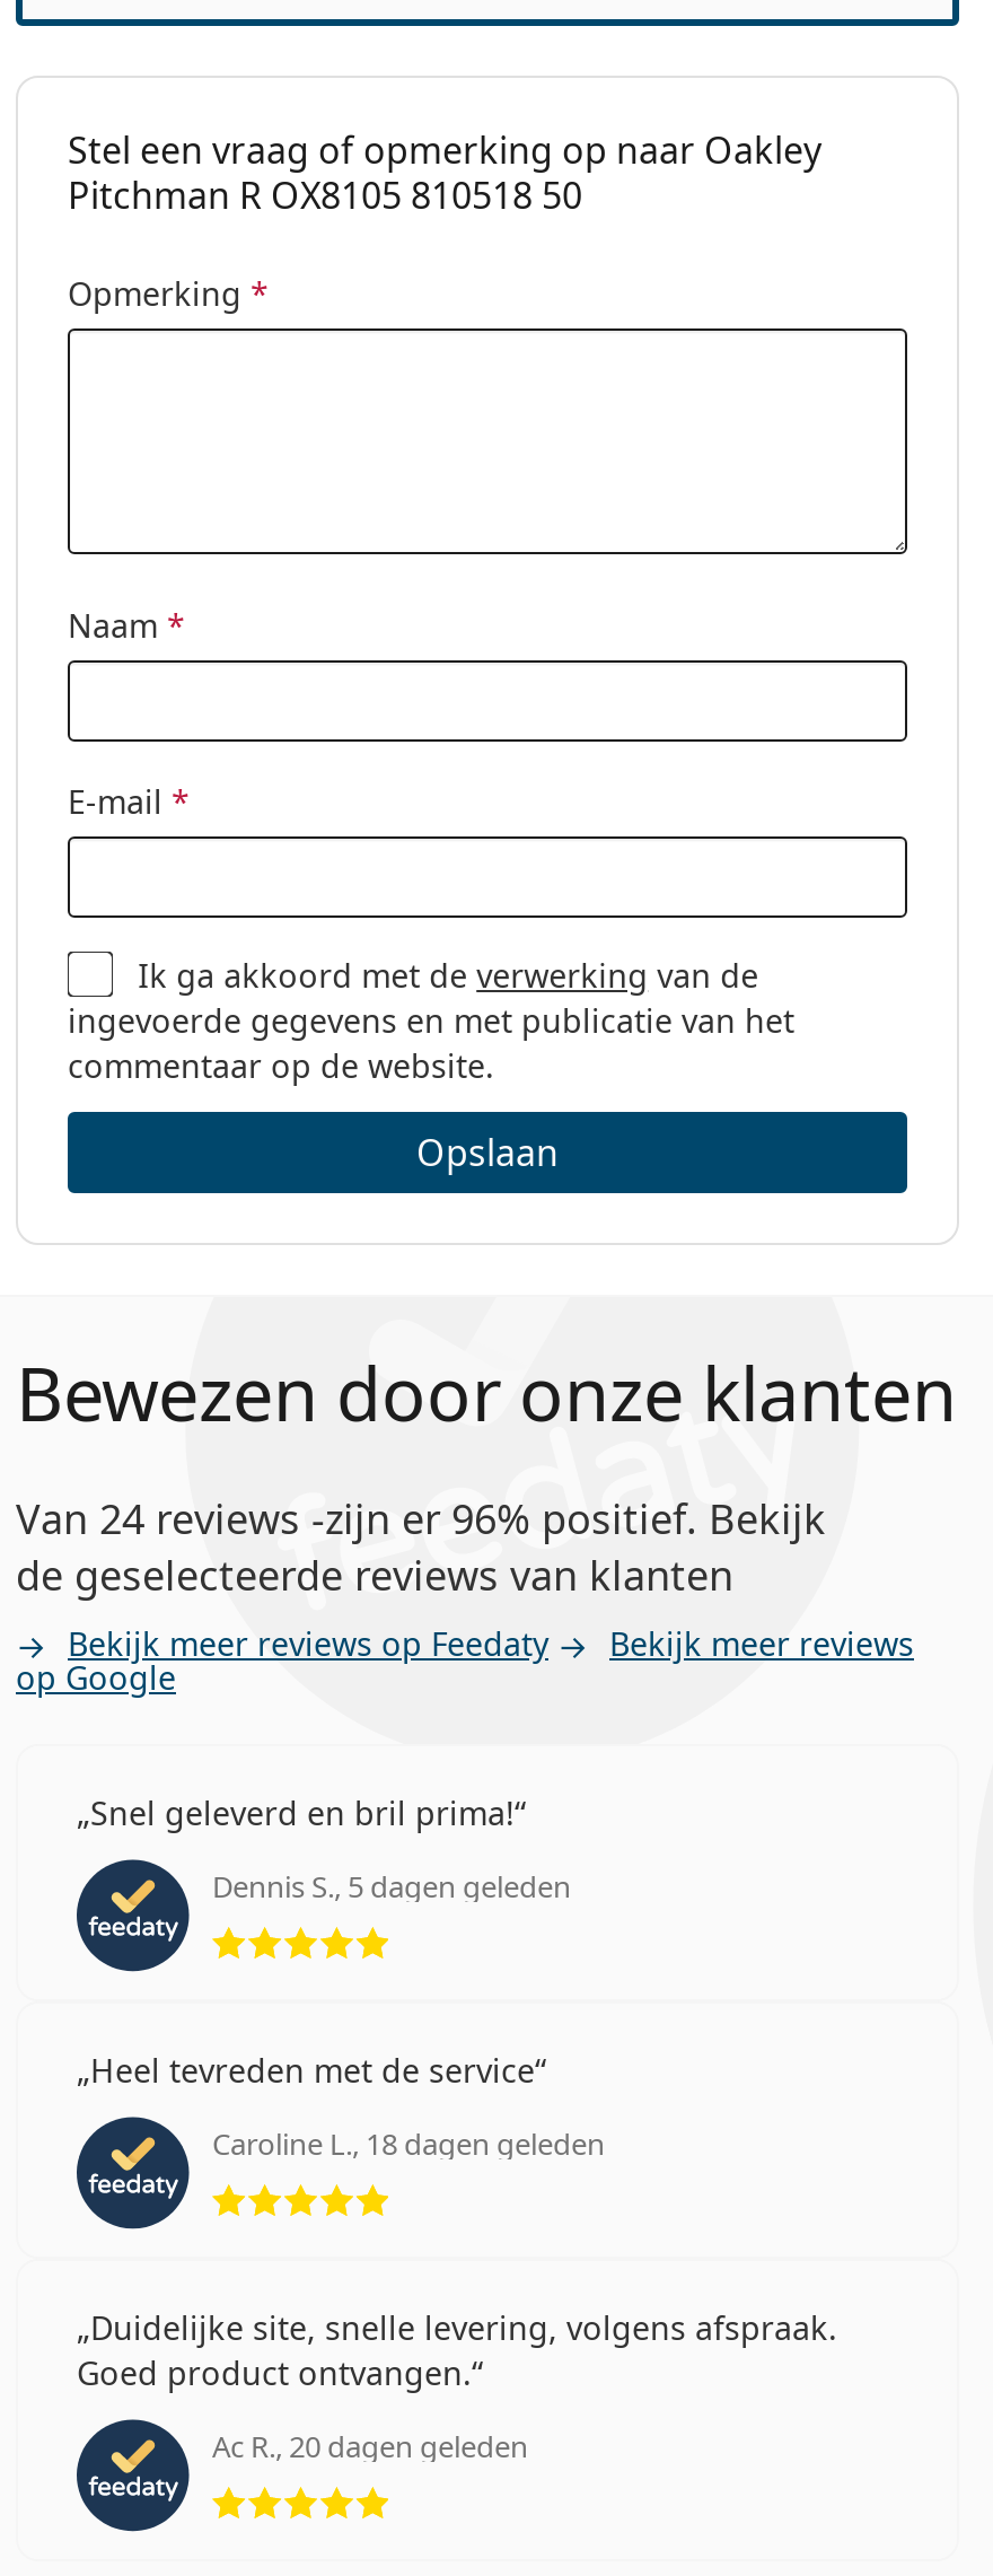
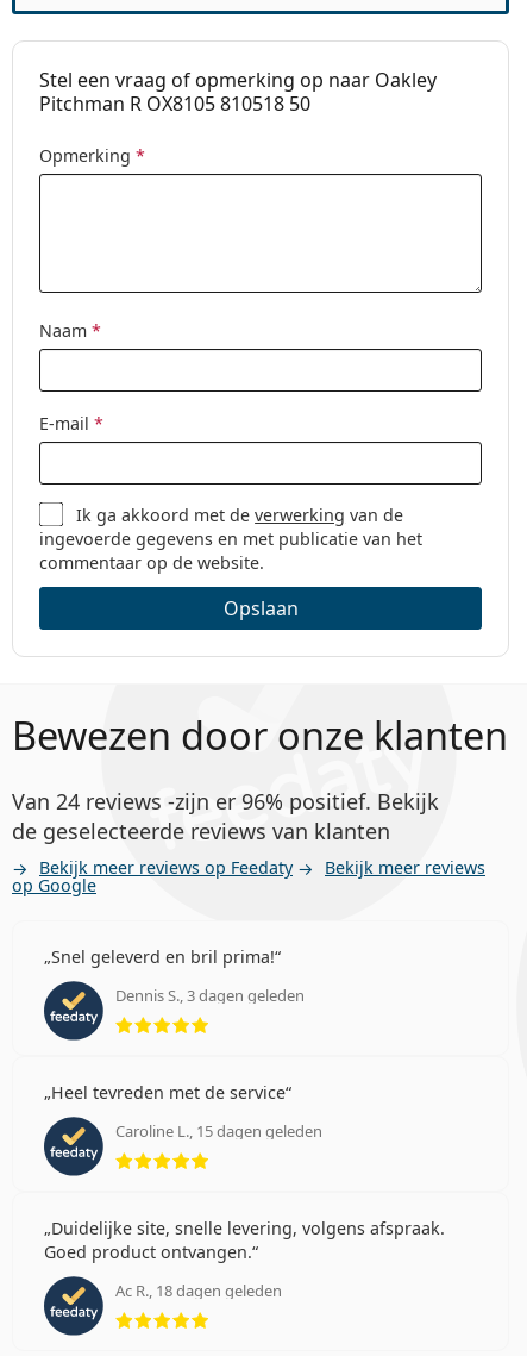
- Dennis S., 5 dagen geleden
+ Dennis S., 3 dagen geleden

- Caroline L., 18 dagen geleden
+ Caroline L., 15 dagen geleden

- Ac R., 20 dagen geleden
+ Ac R., 18 dagen geleden
